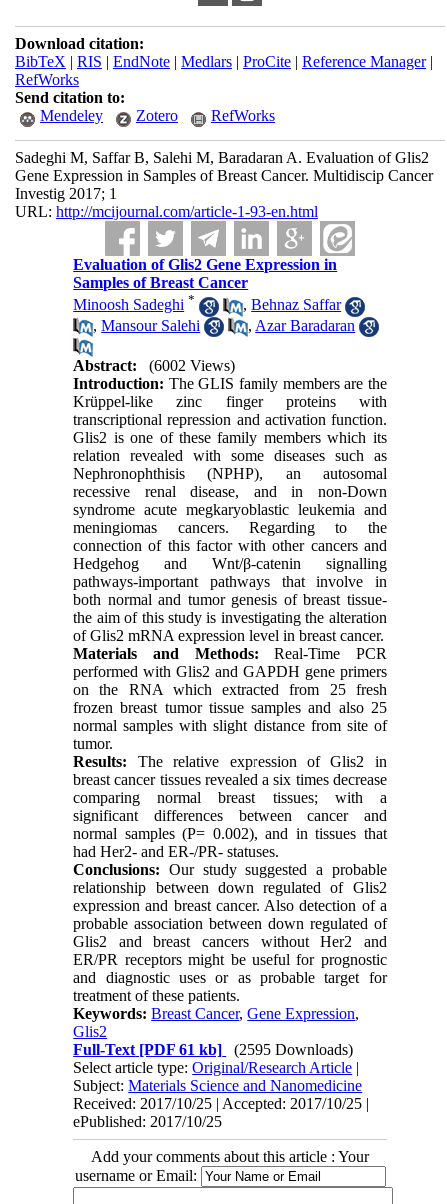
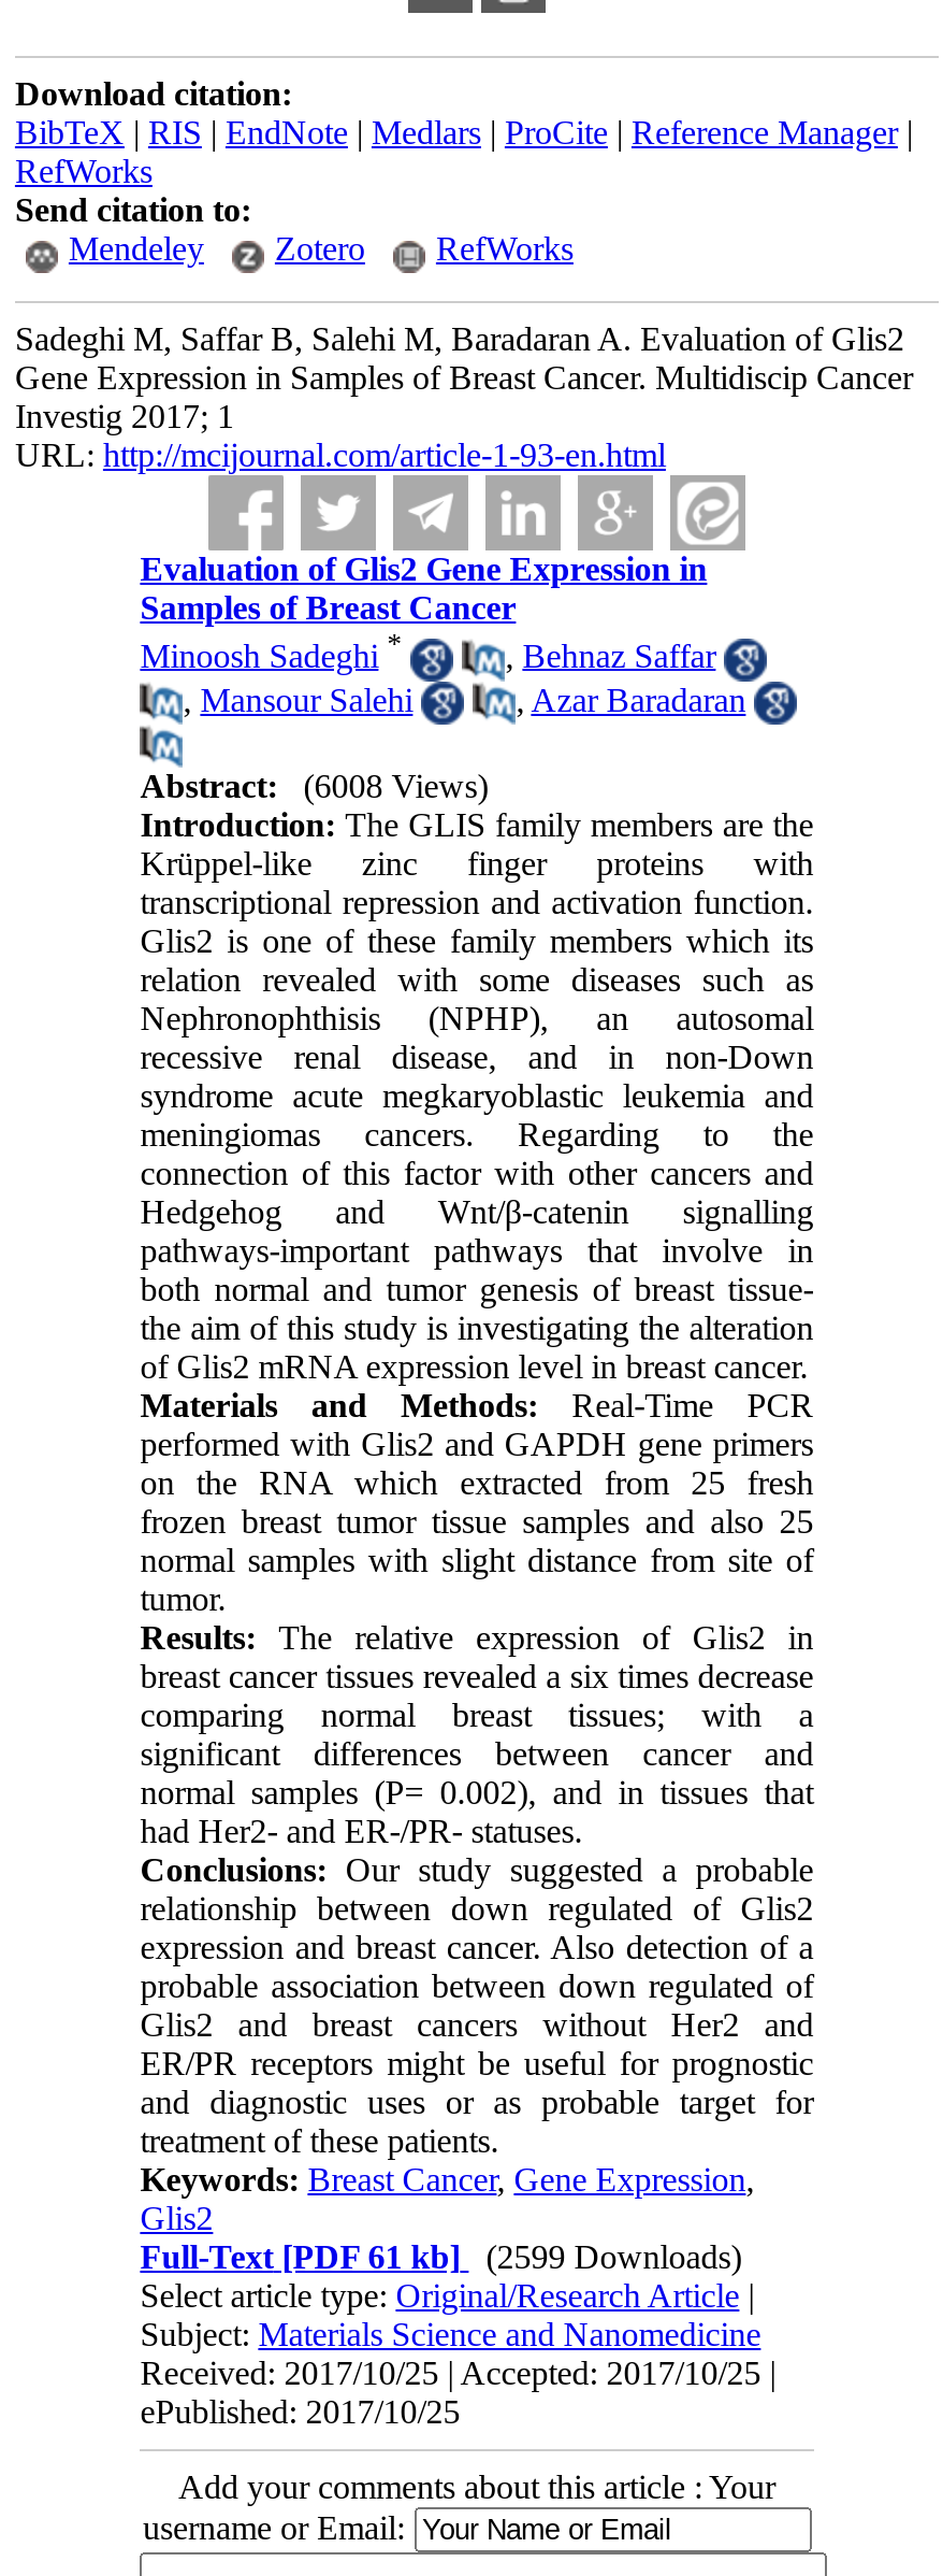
- Abstract: (6002 Views)
+ Abstract: (6008 Views)

- Full-Text [PDF 61 kb] (2595 Downloads)
+ Full-Text [PDF 61 kb] (2599 Downloads)
